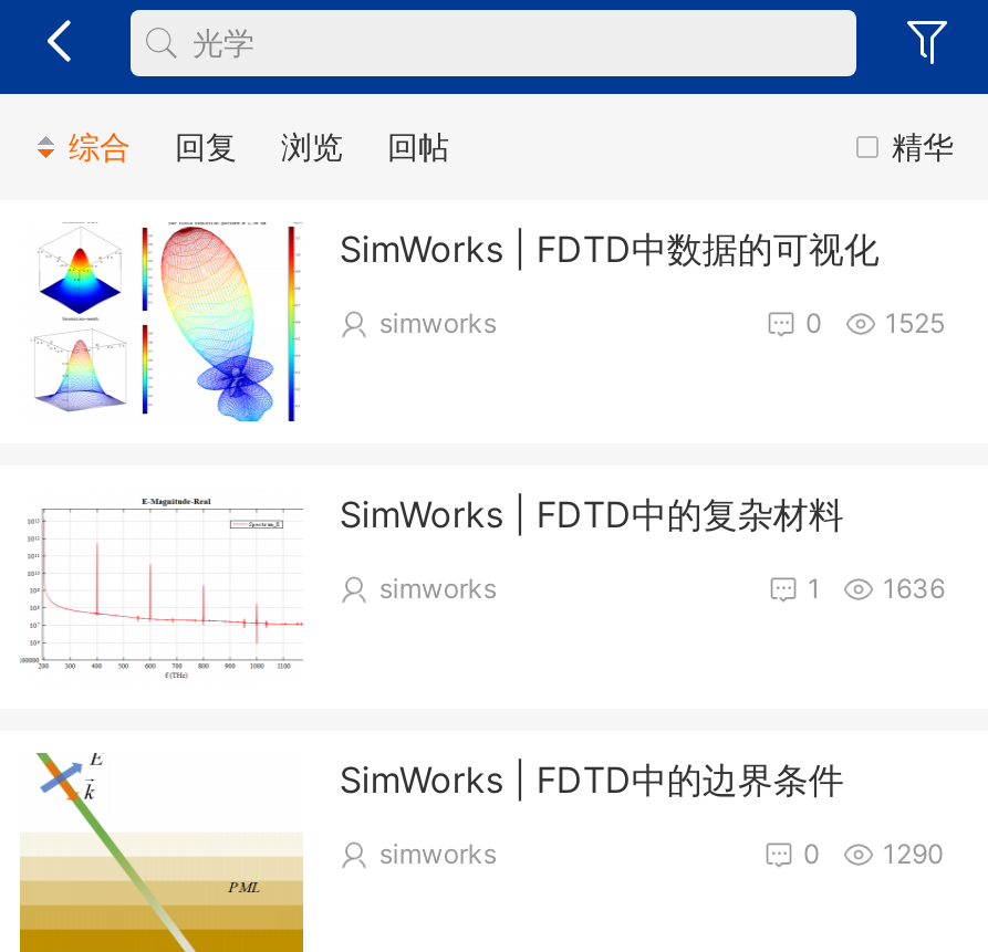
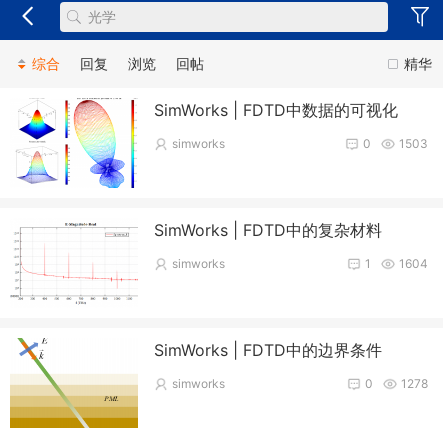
- 0 1525
+ 0 1503

- 1 1636
+ 1 1604

- 0 1290
+ 0 1278
